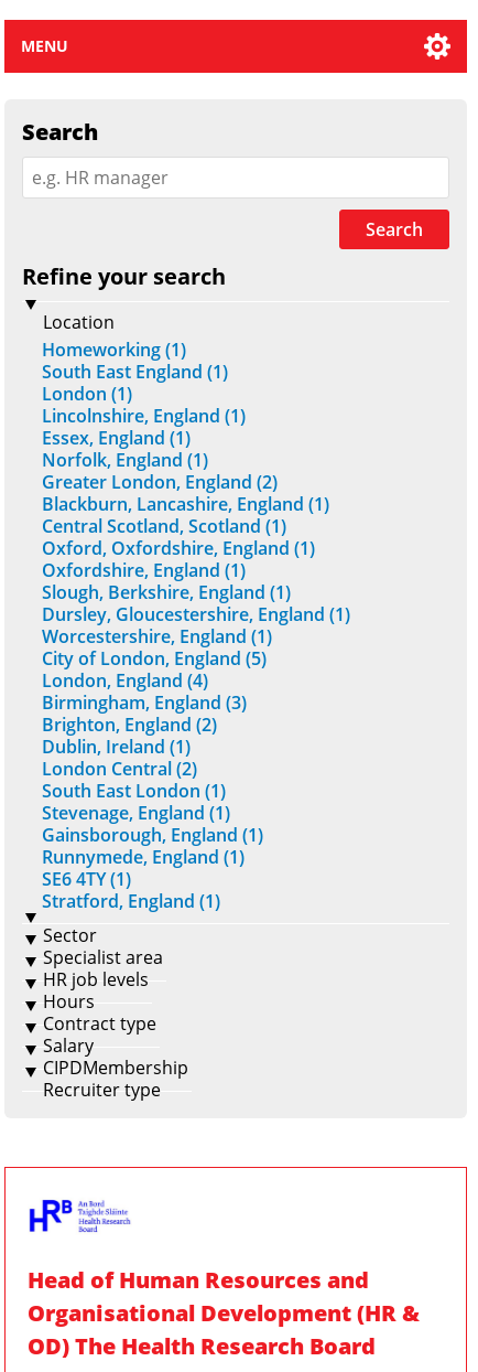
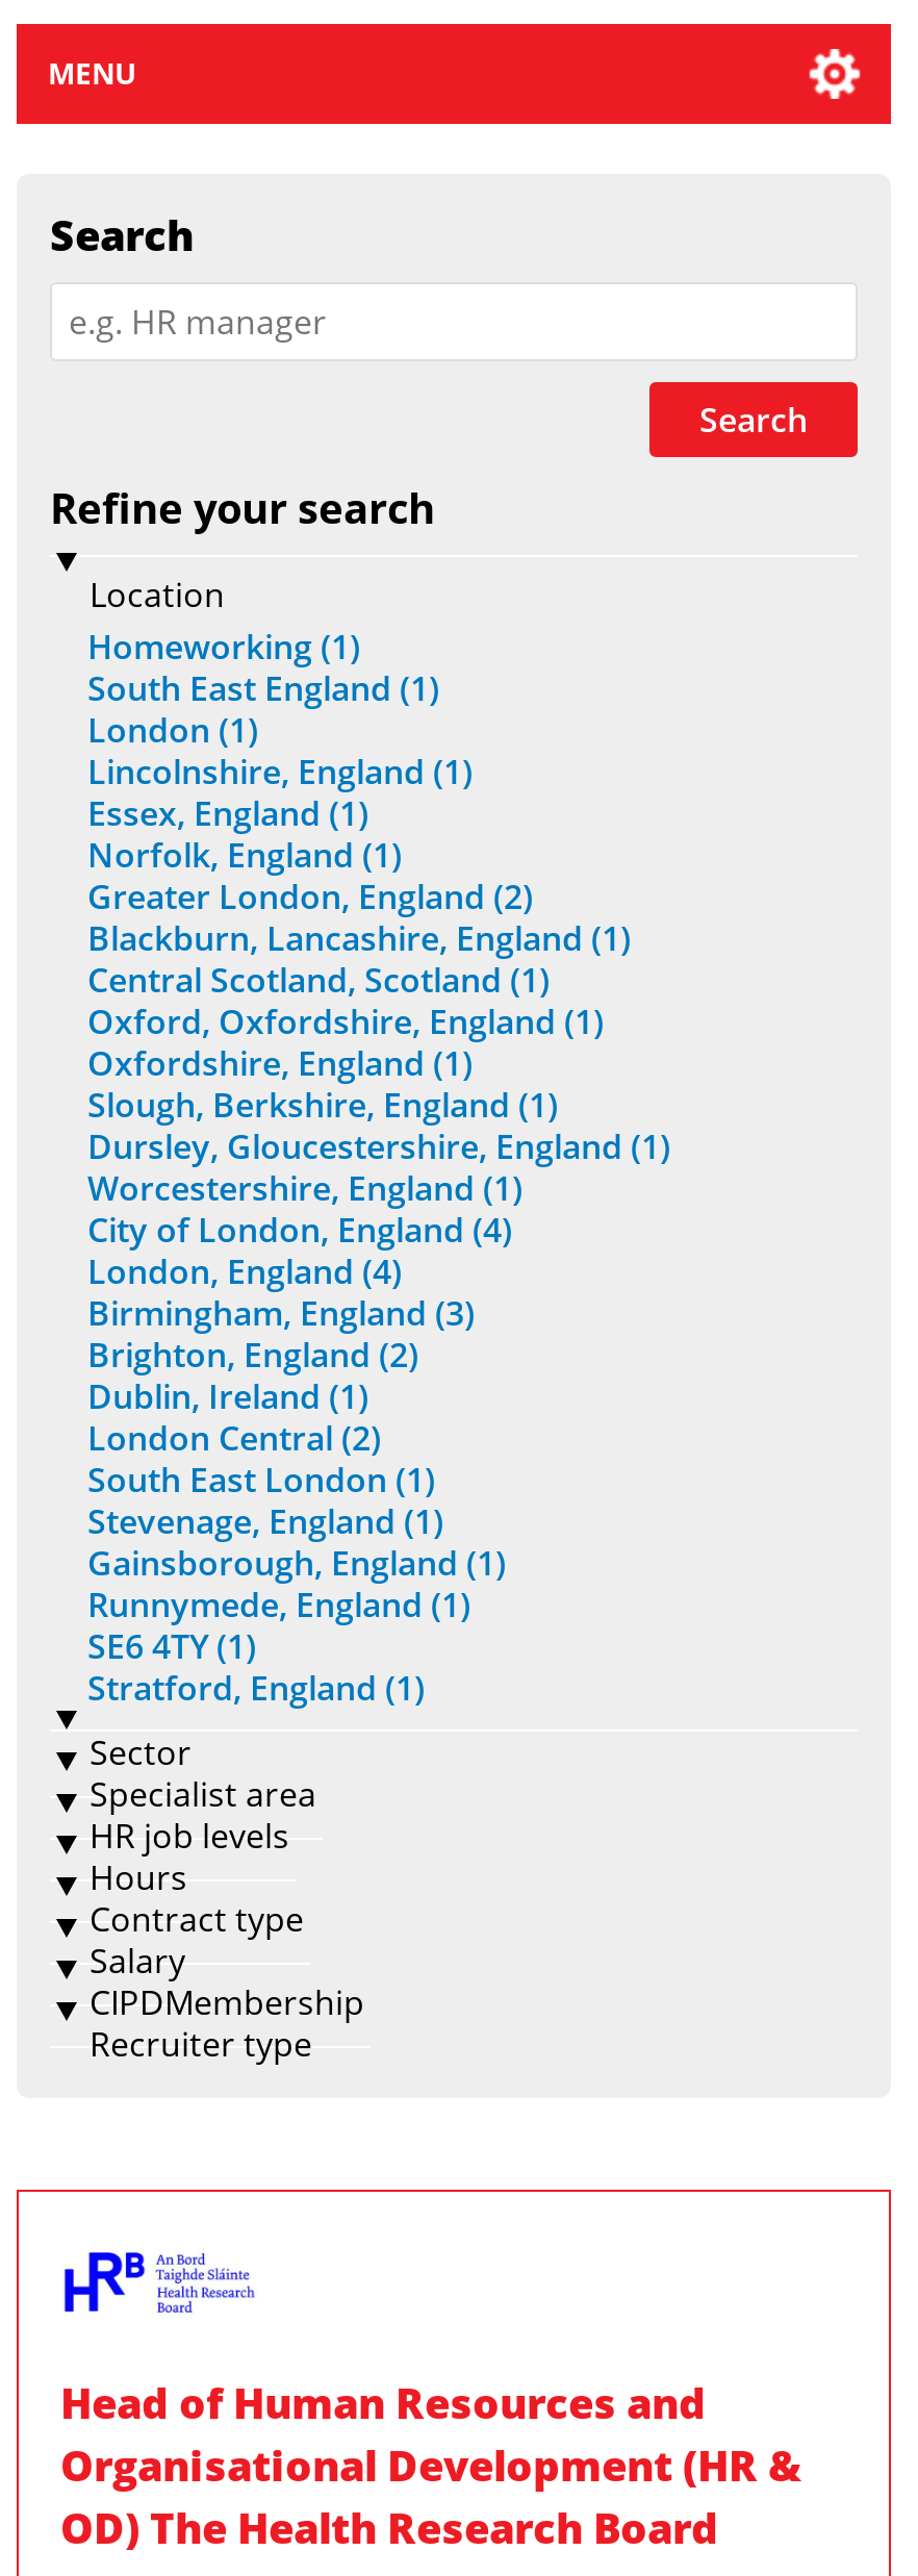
- City of London, England (5)
+ City of London, England (4)
